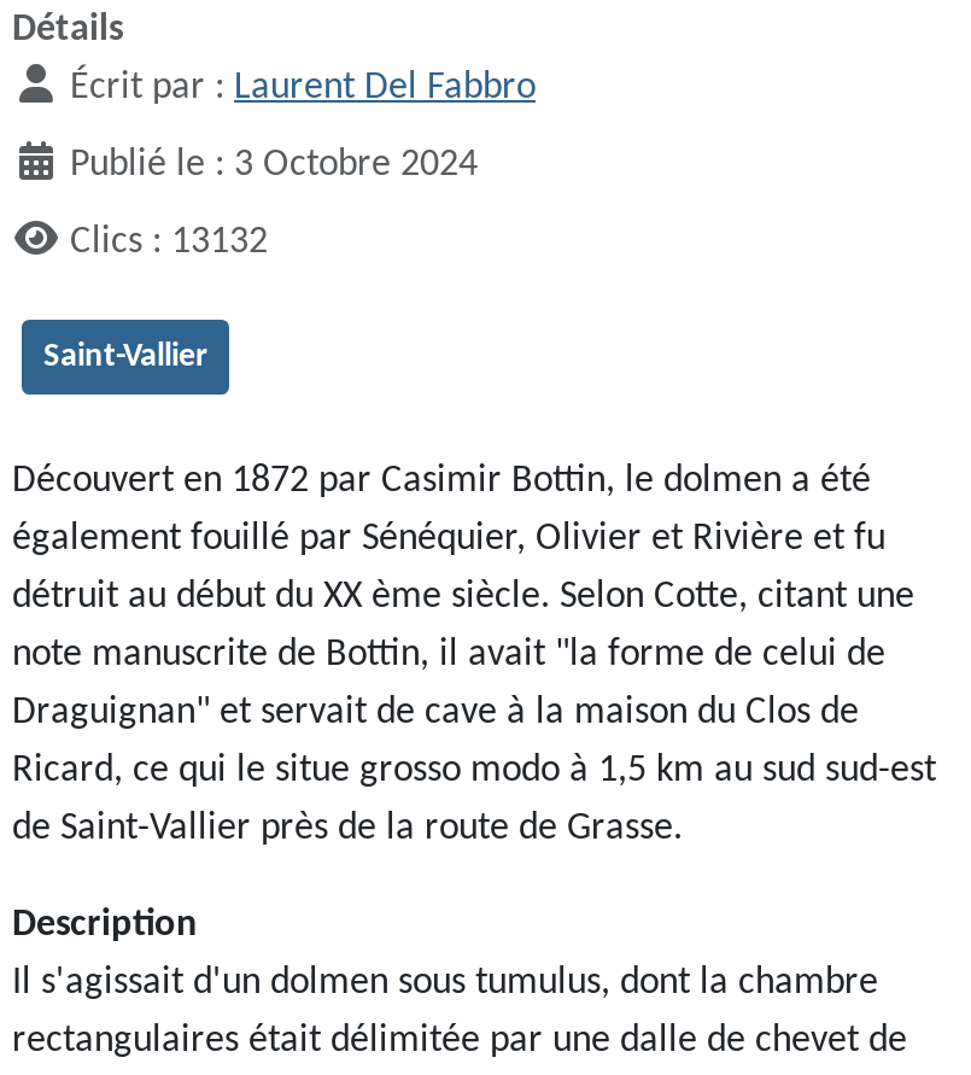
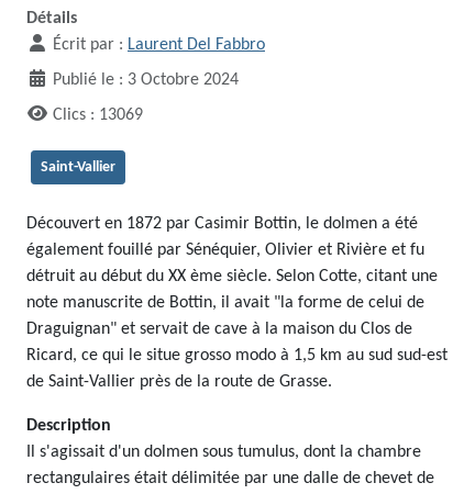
- Clics : 13132
+ Clics : 13069
